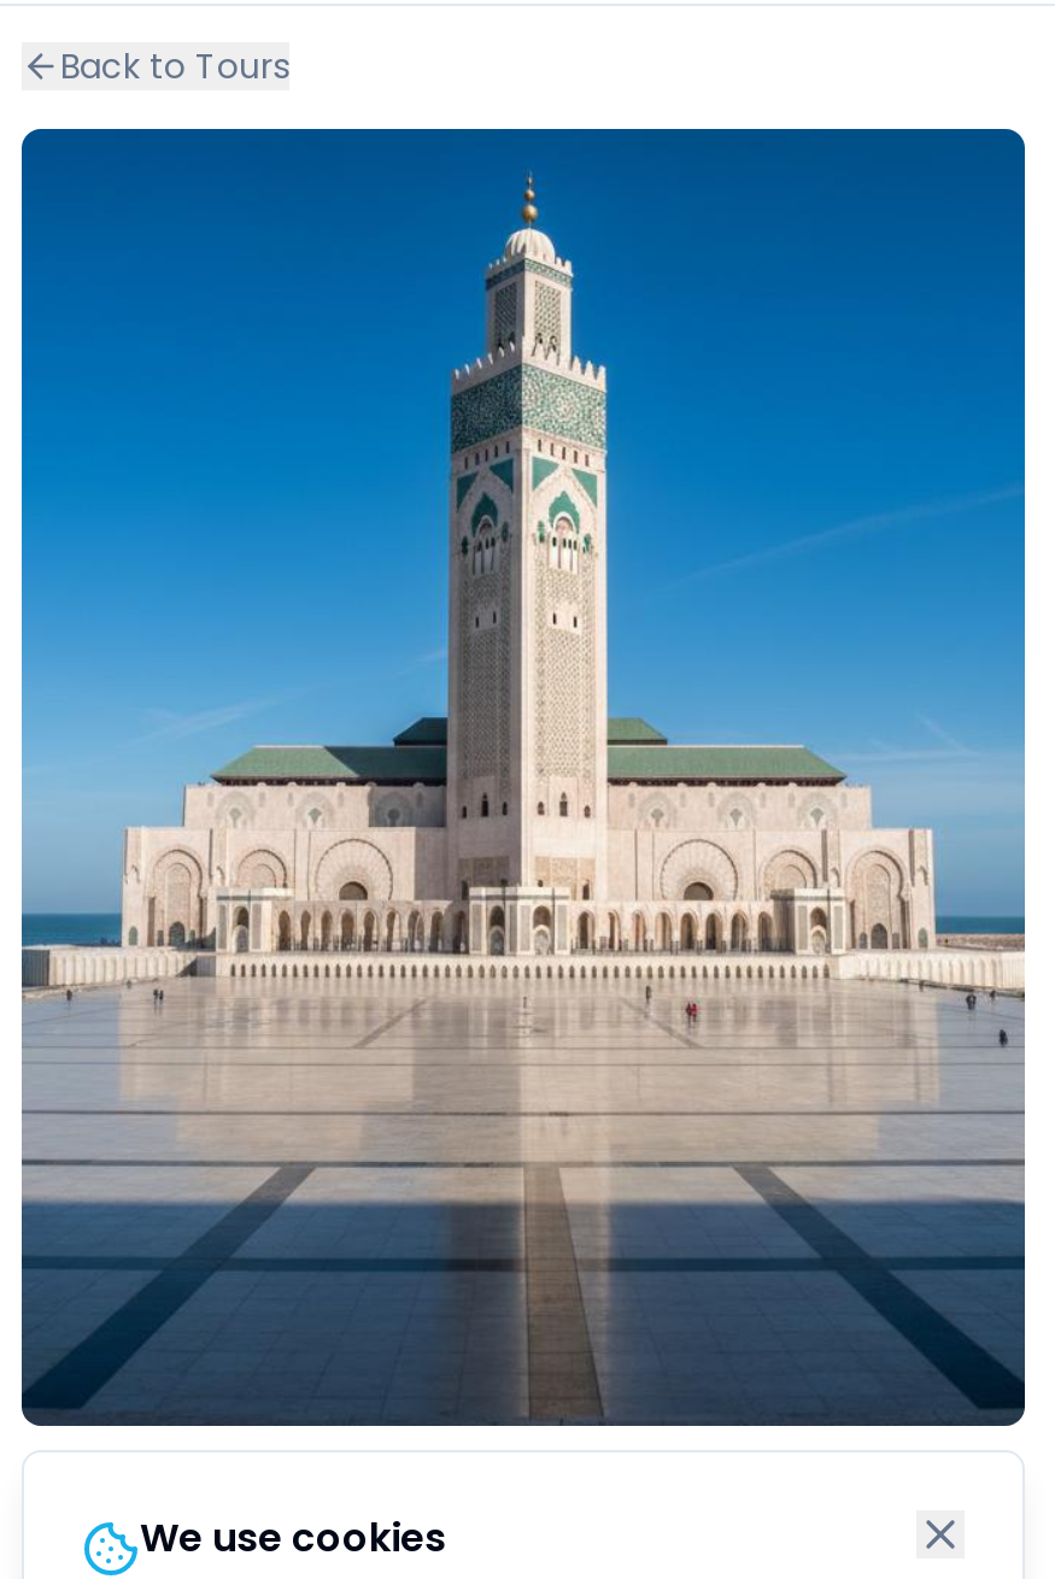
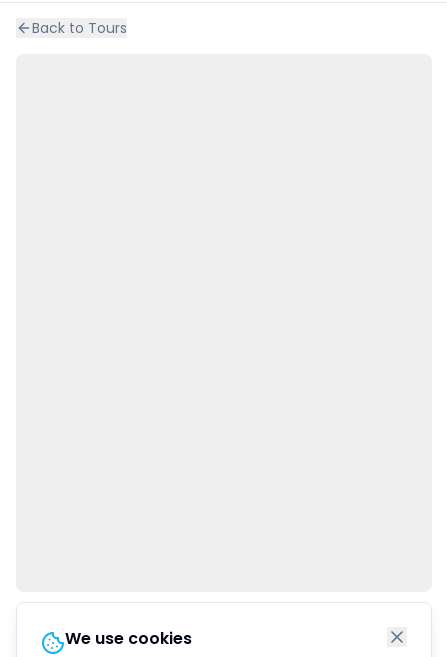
- [image]
